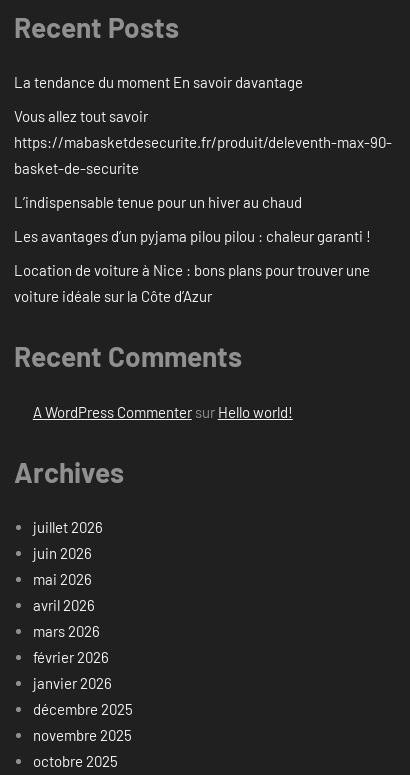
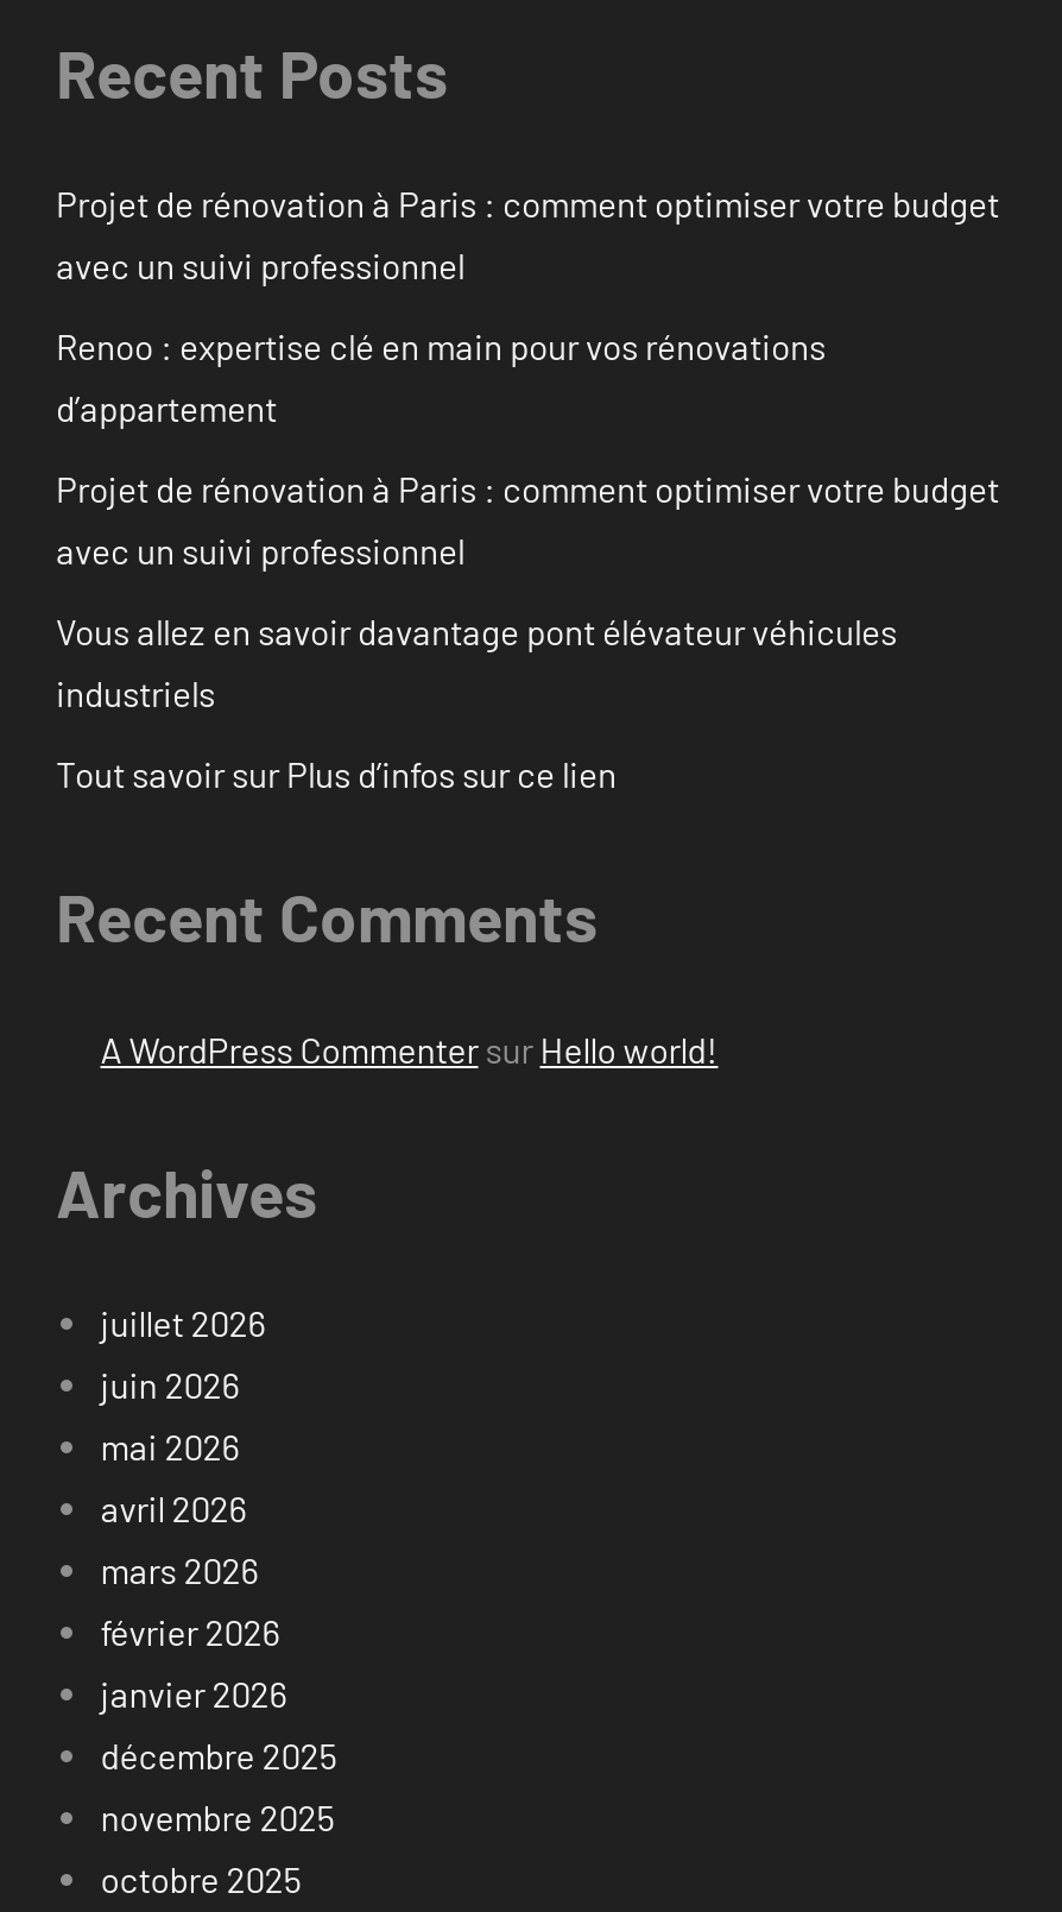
- La tendance du moment En savoir davantage
+ Projet de rénovation à Paris : comment optimiser votre budget
+ avec un suivi professionnel

- Vous allez tout savoir
- https://mabasketdesecurite.fr/produit/deleventh-max-90-
- basket-de-securite
+ Renoo : expertise clé en main pour vos rénovations
+ d’appartement

- L’indispensable tenue pour un hiver au chaud
+ Projet de rénovation à Paris : comment optimiser votre budget
+ avec un suivi professionnel

- Les avantages d’un pyjama pilou pilou : chaleur garanti !
+ Vous allez en savoir davantage pont élévateur véhicules
+ industriels

- Location de voiture à Nice : bons plans pour trouver une
- voiture idéale sur la Côte d’Azur
+ Tout savoir sur Plus d’infos sur ce lien
